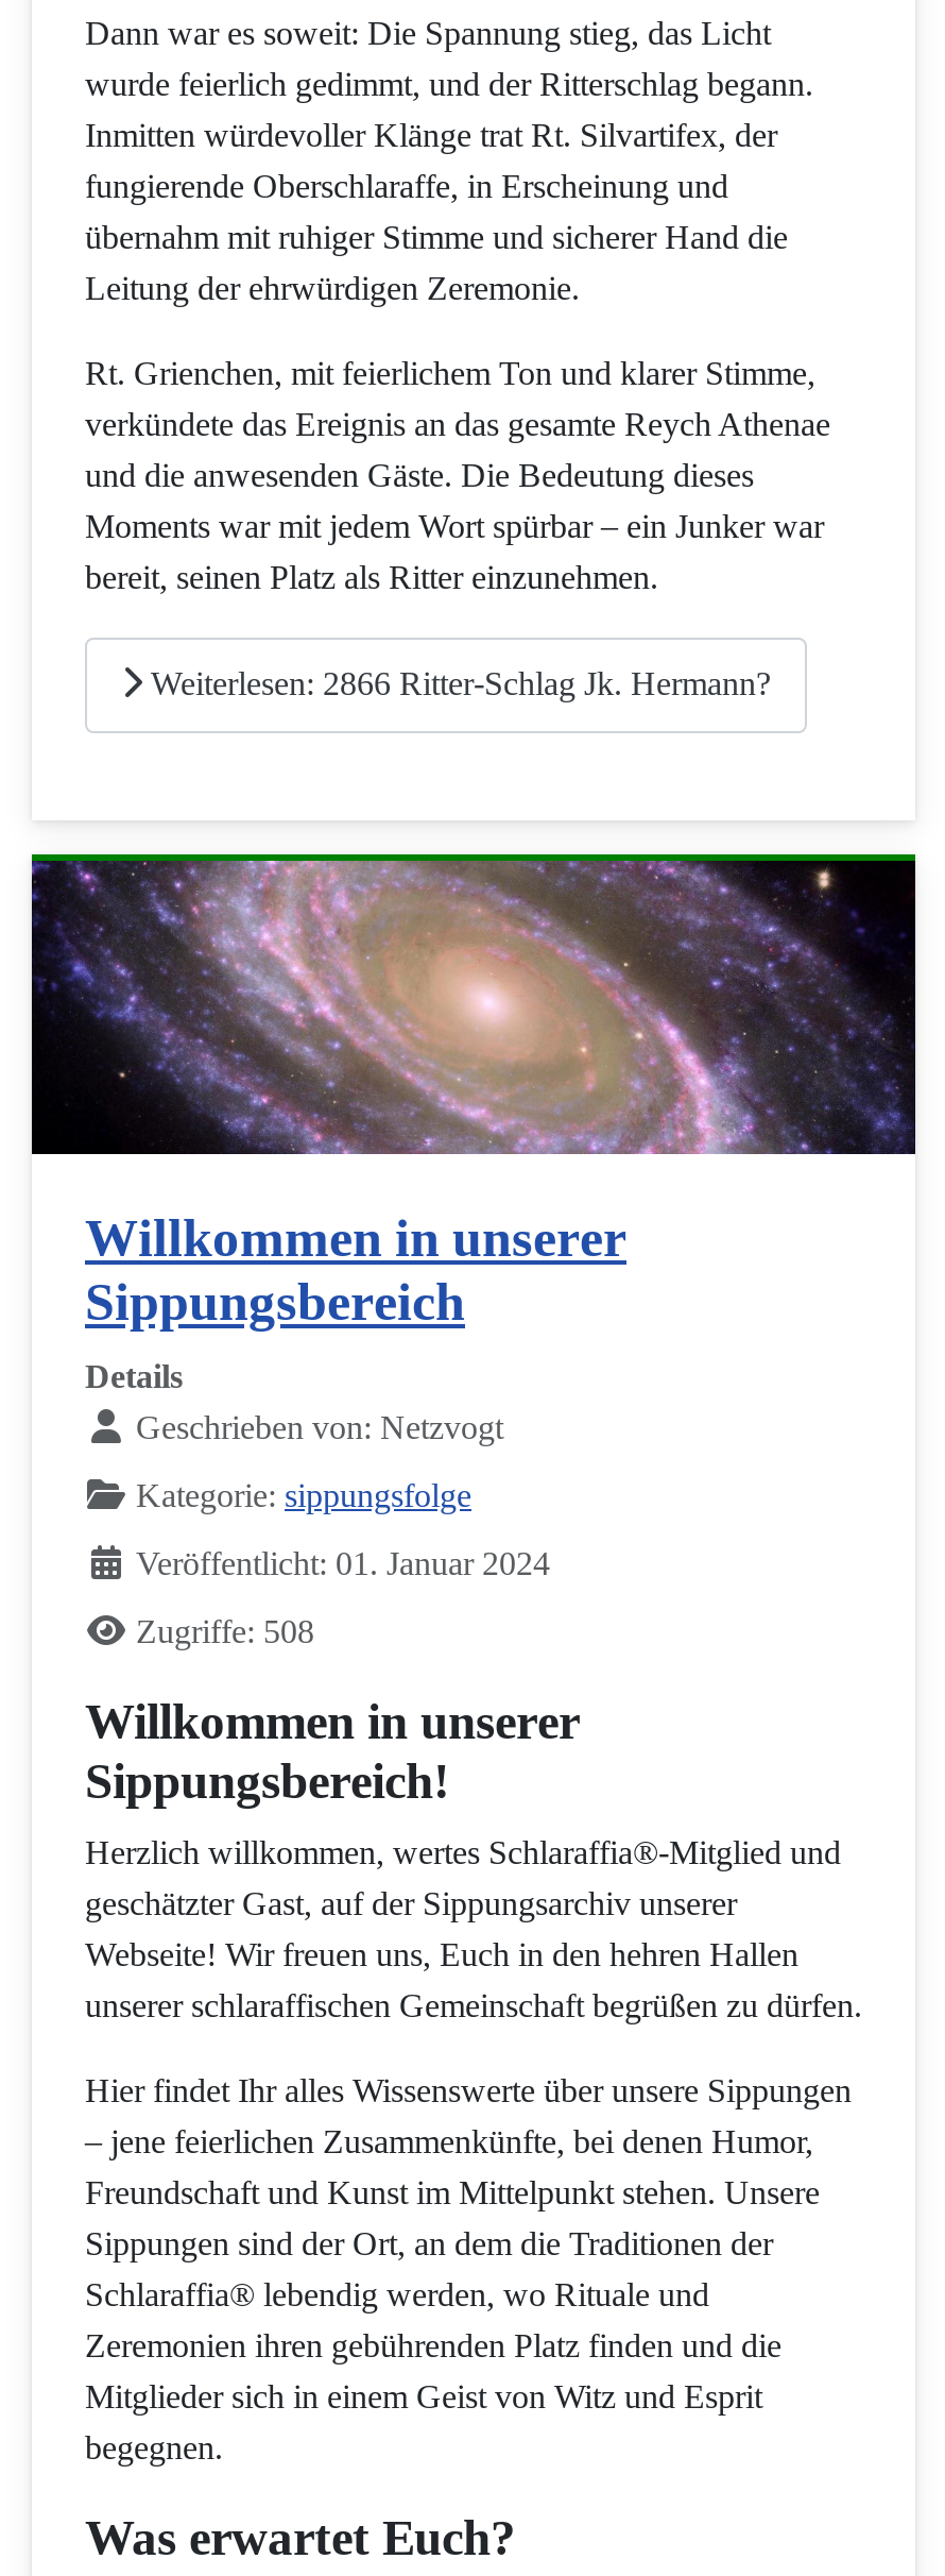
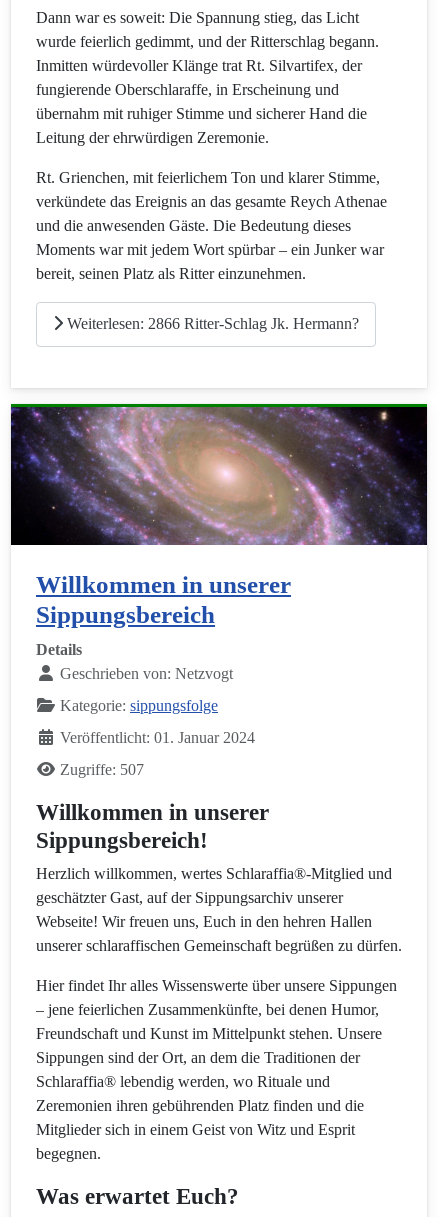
- Zugriffe: 508
+ Zugriffe: 507
